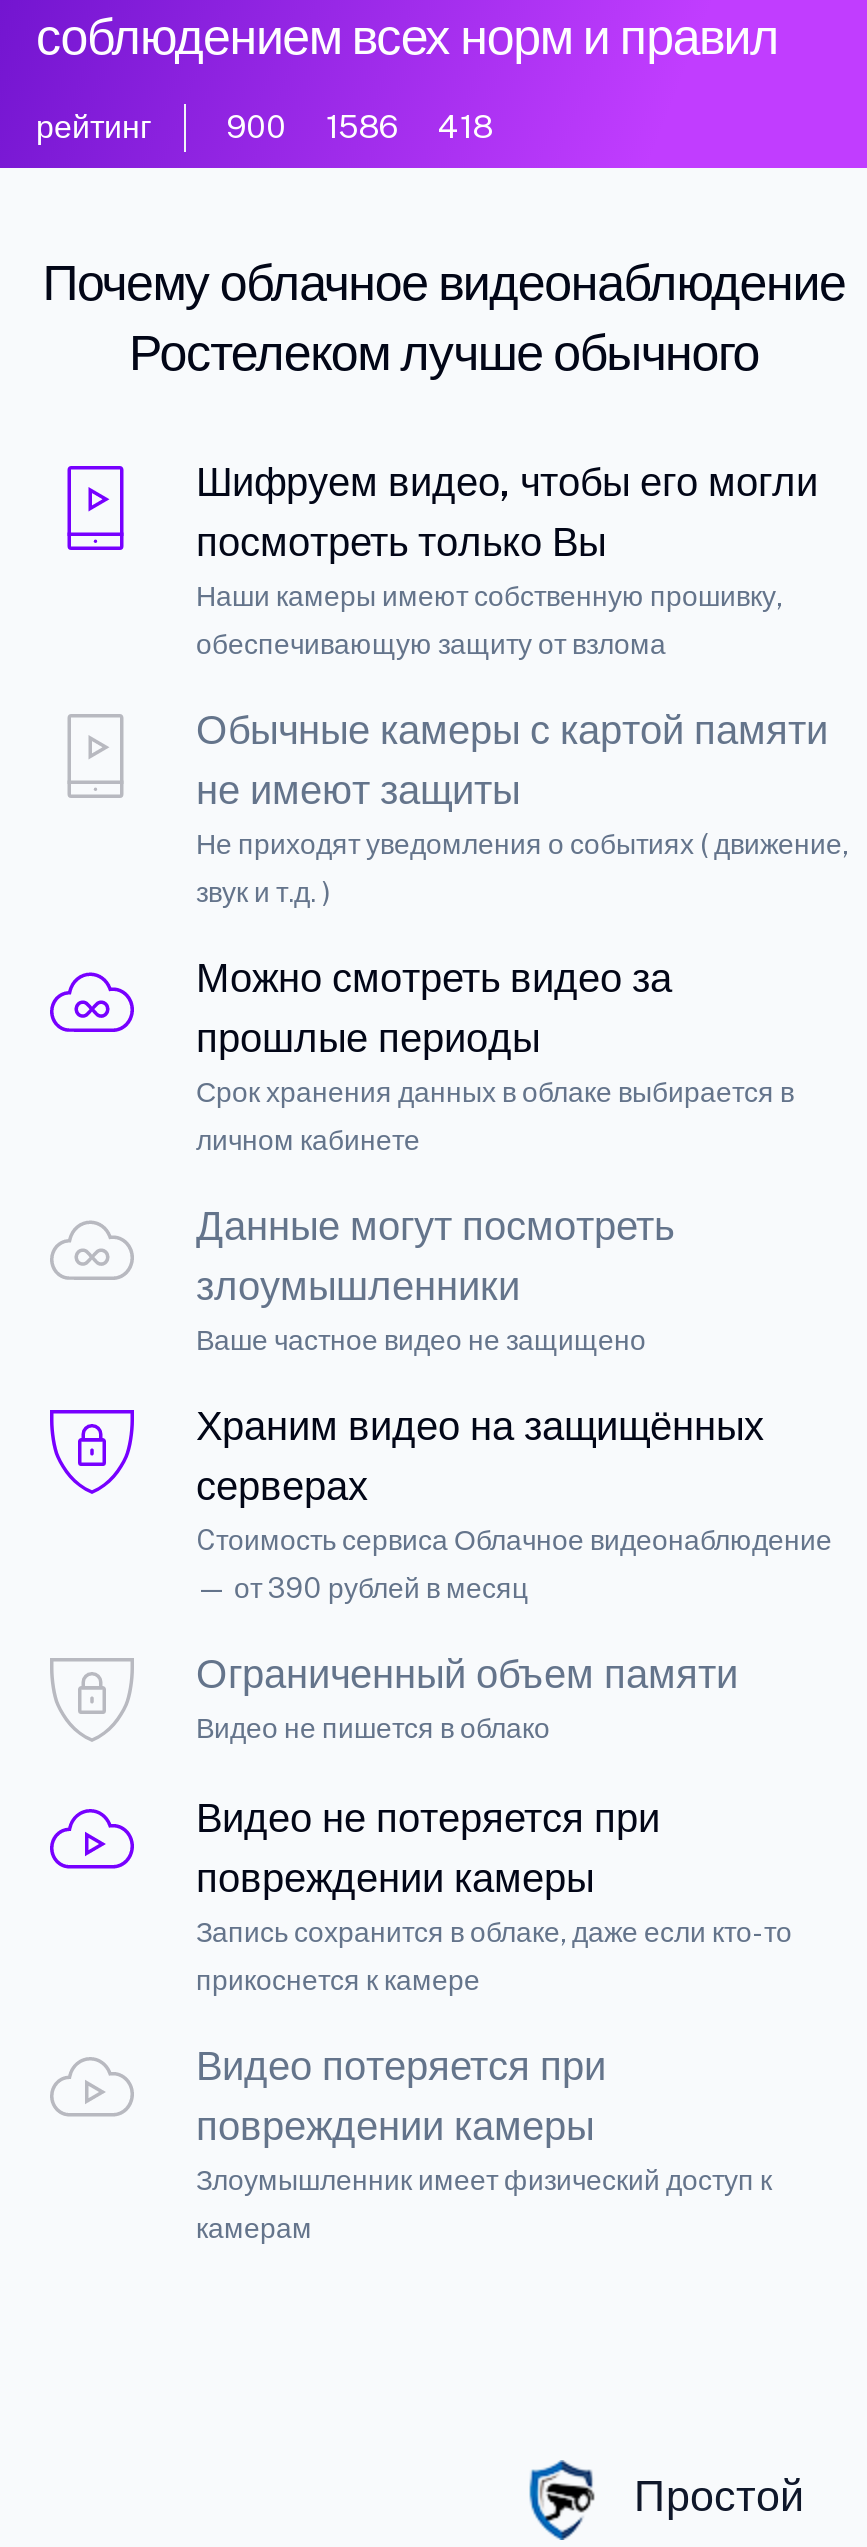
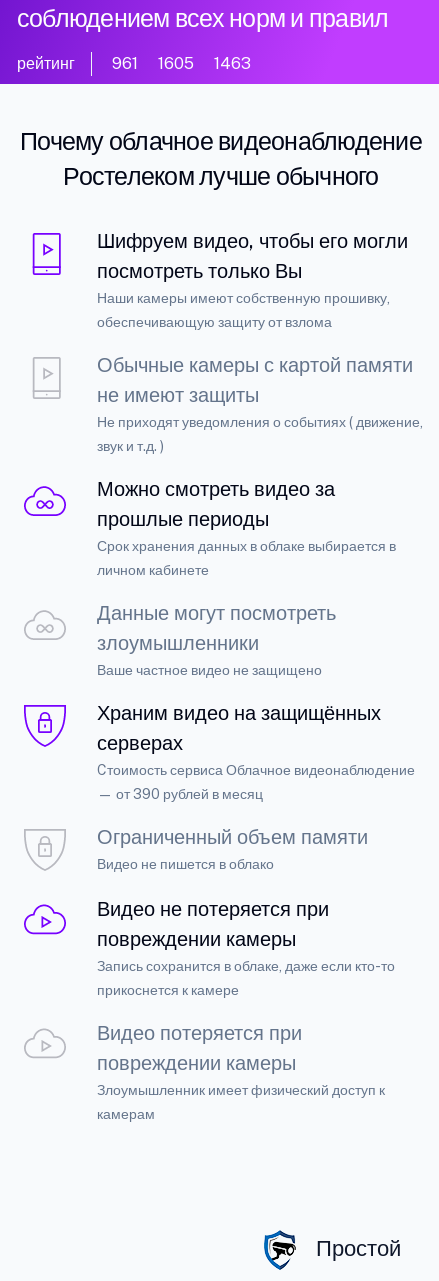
- 900
+ 961

- 1586
+ 1605

- 418
+ 1463
